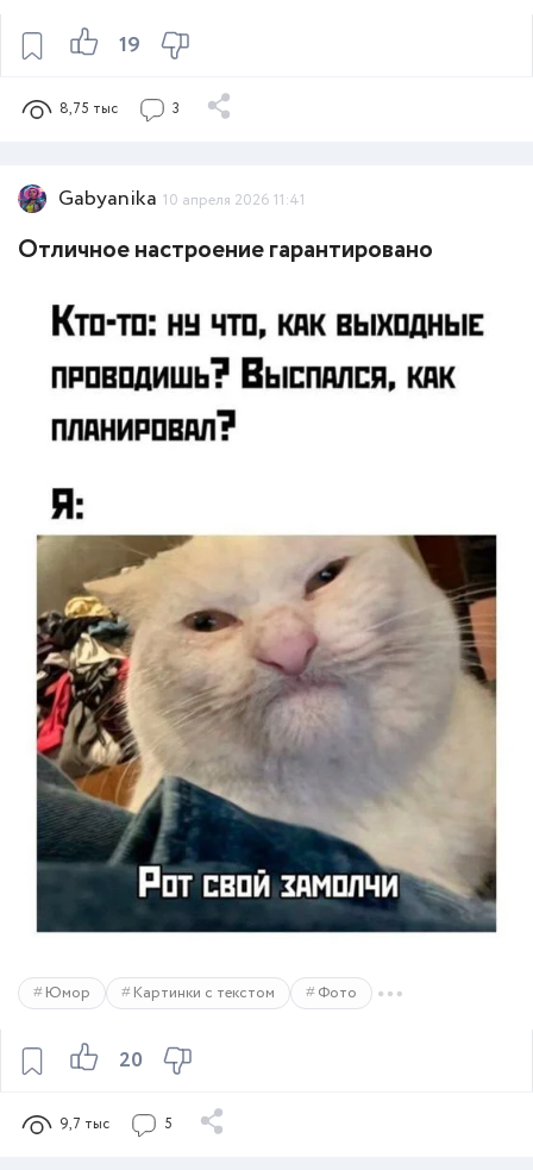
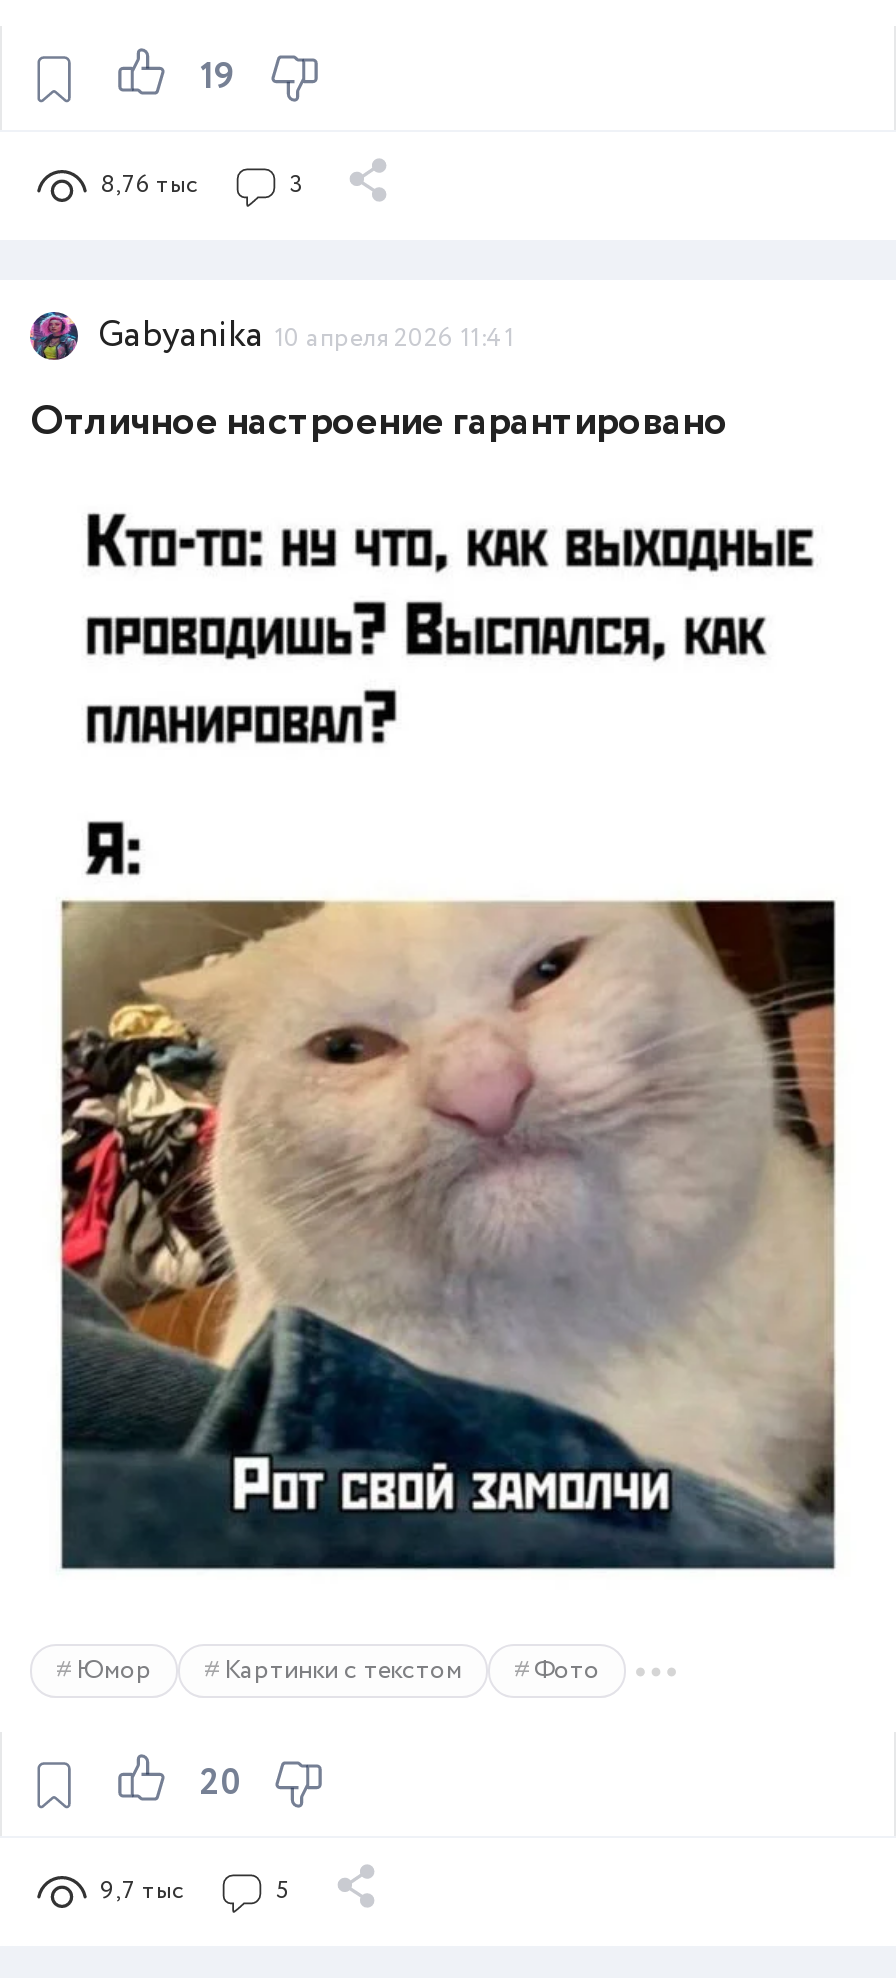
- 8,75 тыс
+ 8,76 тыс
